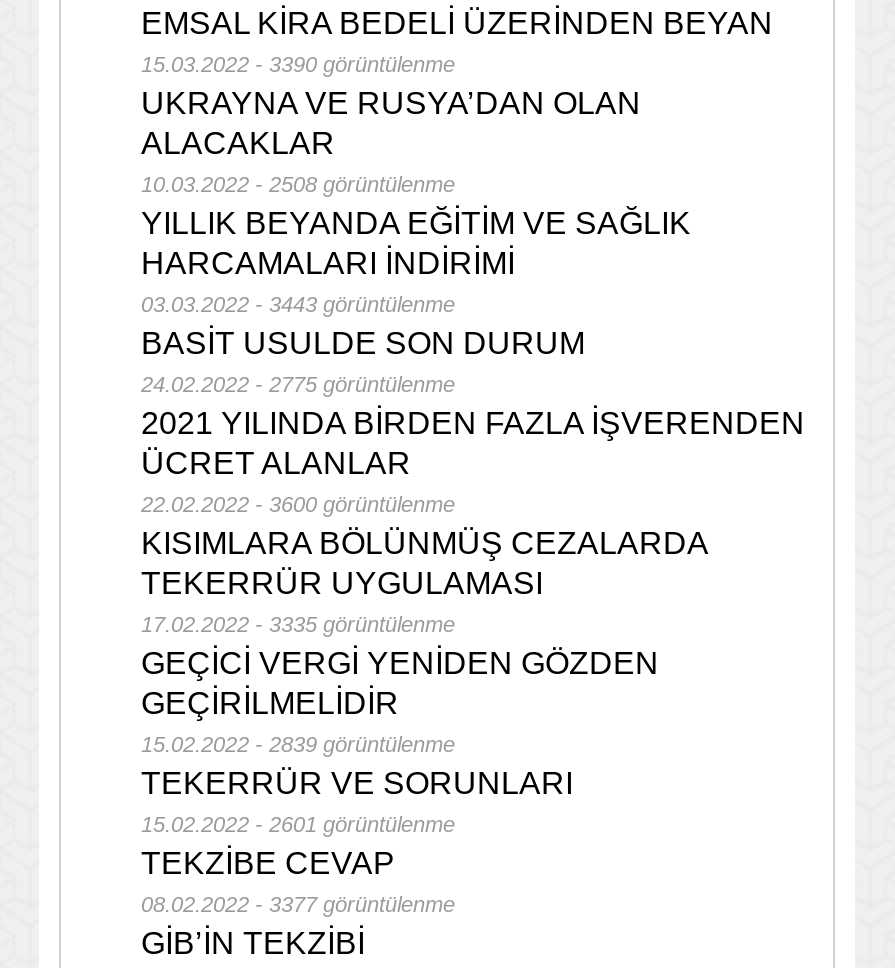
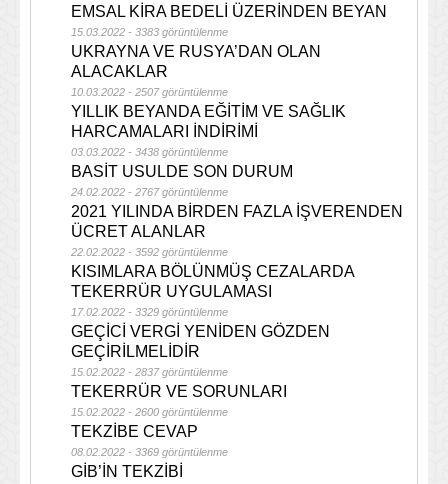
- 15.03.2022 - 3390 görüntülenme
+ 15.03.2022 - 3383 görüntülenme

- 10.03.2022 - 2508 görüntülenme
+ 10.03.2022 - 2507 görüntülenme

- 03.03.2022 - 3443 görüntülenme
+ 03.03.2022 - 3438 görüntülenme

- 24.02.2022 - 2775 görüntülenme
+ 24.02.2022 - 2767 görüntülenme

- 22.02.2022 - 3600 görüntülenme
+ 22.02.2022 - 3592 görüntülenme

- 17.02.2022 - 3335 görüntülenme
+ 17.02.2022 - 3329 görüntülenme

- 15.02.2022 - 2839 görüntülenme
+ 15.02.2022 - 2837 görüntülenme

- 15.02.2022 - 2601 görüntülenme
+ 15.02.2022 - 2600 görüntülenme

- 08.02.2022 - 3377 görüntülenme
+ 08.02.2022 - 3369 görüntülenme
